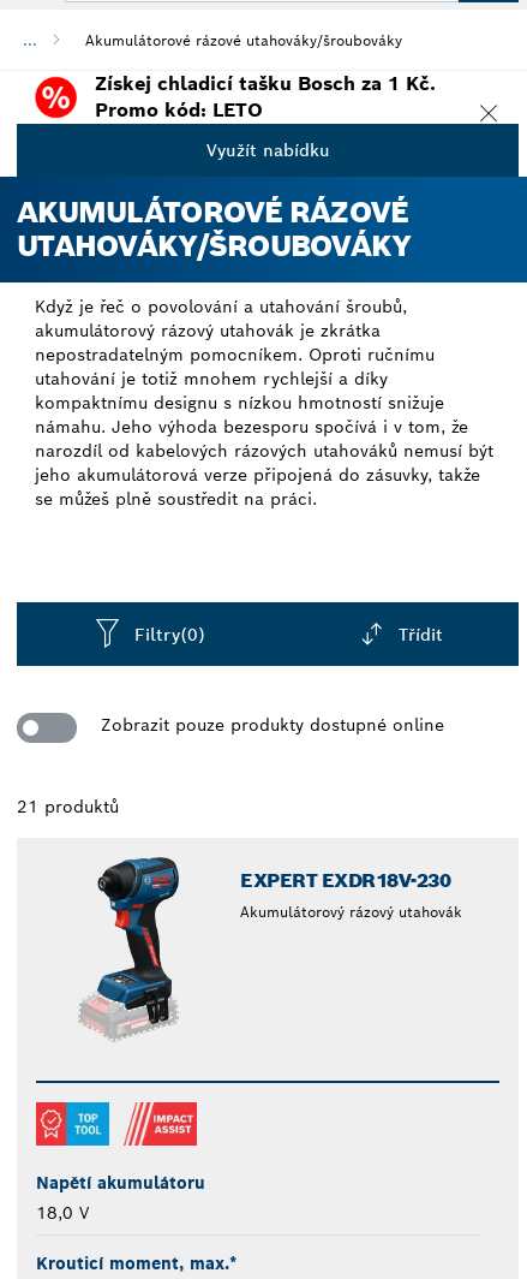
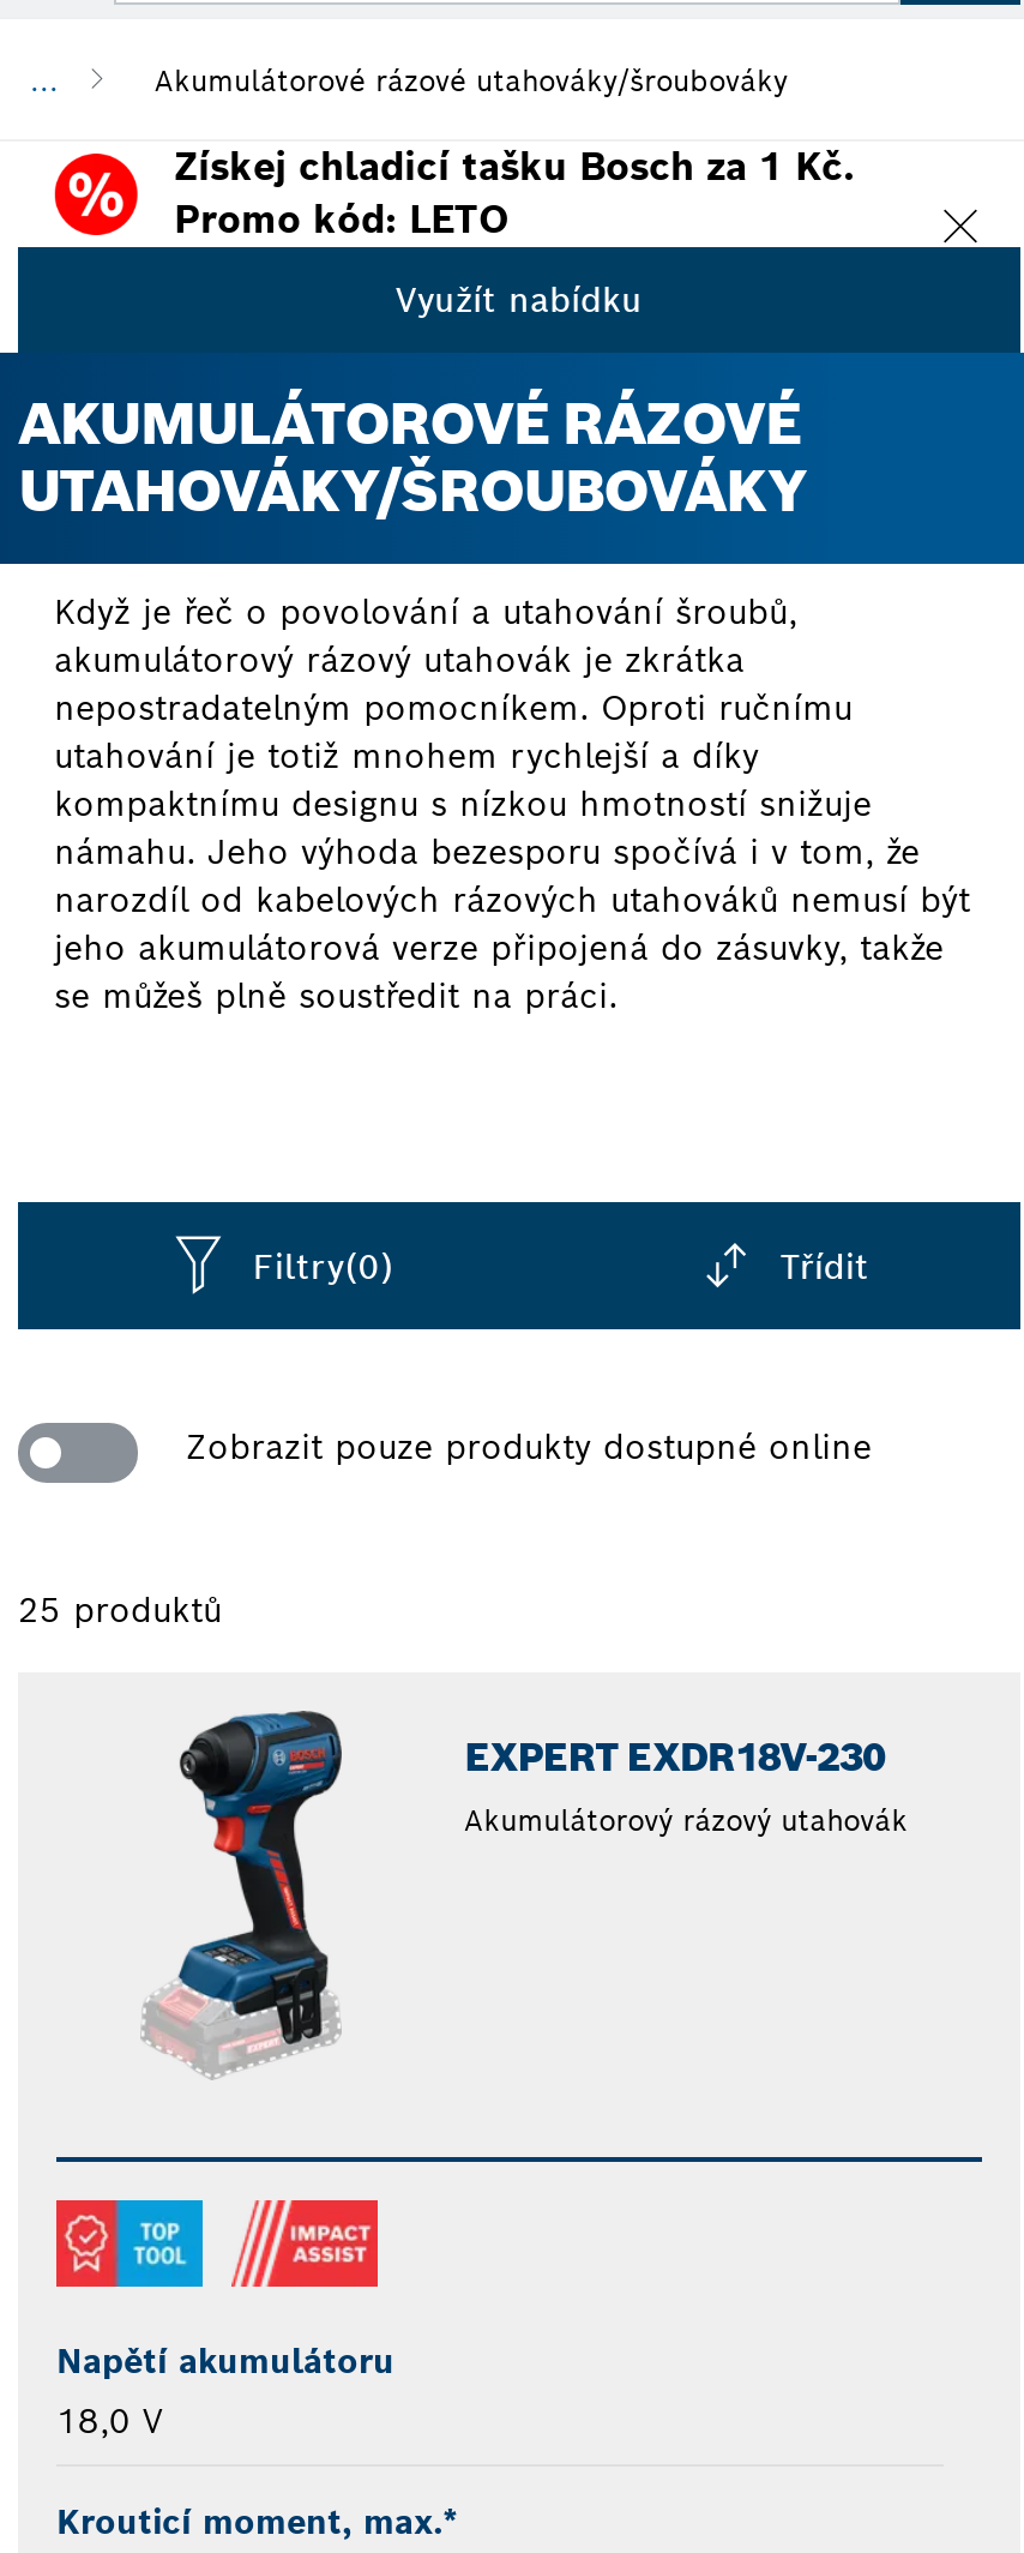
- 21 produktů
+ 25 produktů
